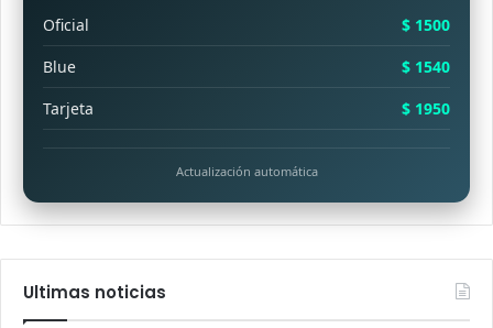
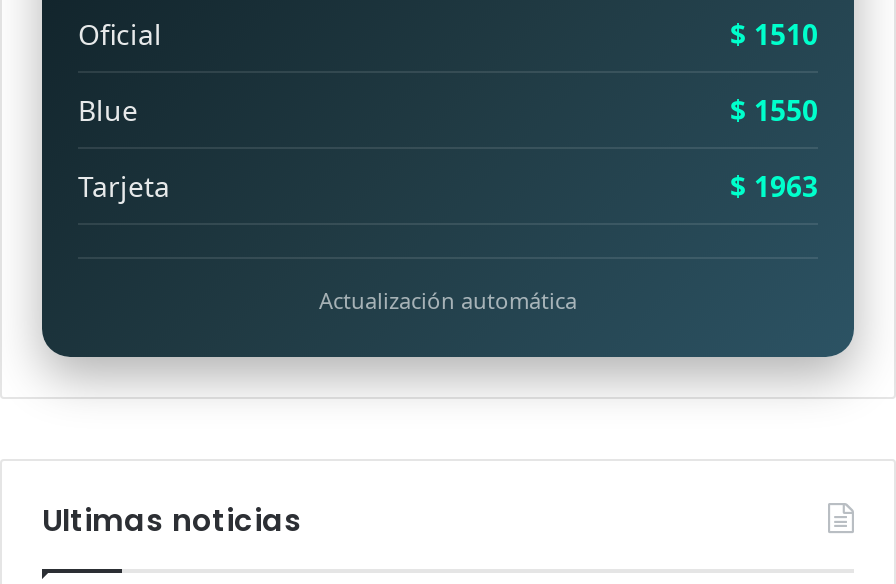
- $ 1500
+ $ 1510

- $ 1540
+ $ 1550

- $ 1950
+ $ 1963
